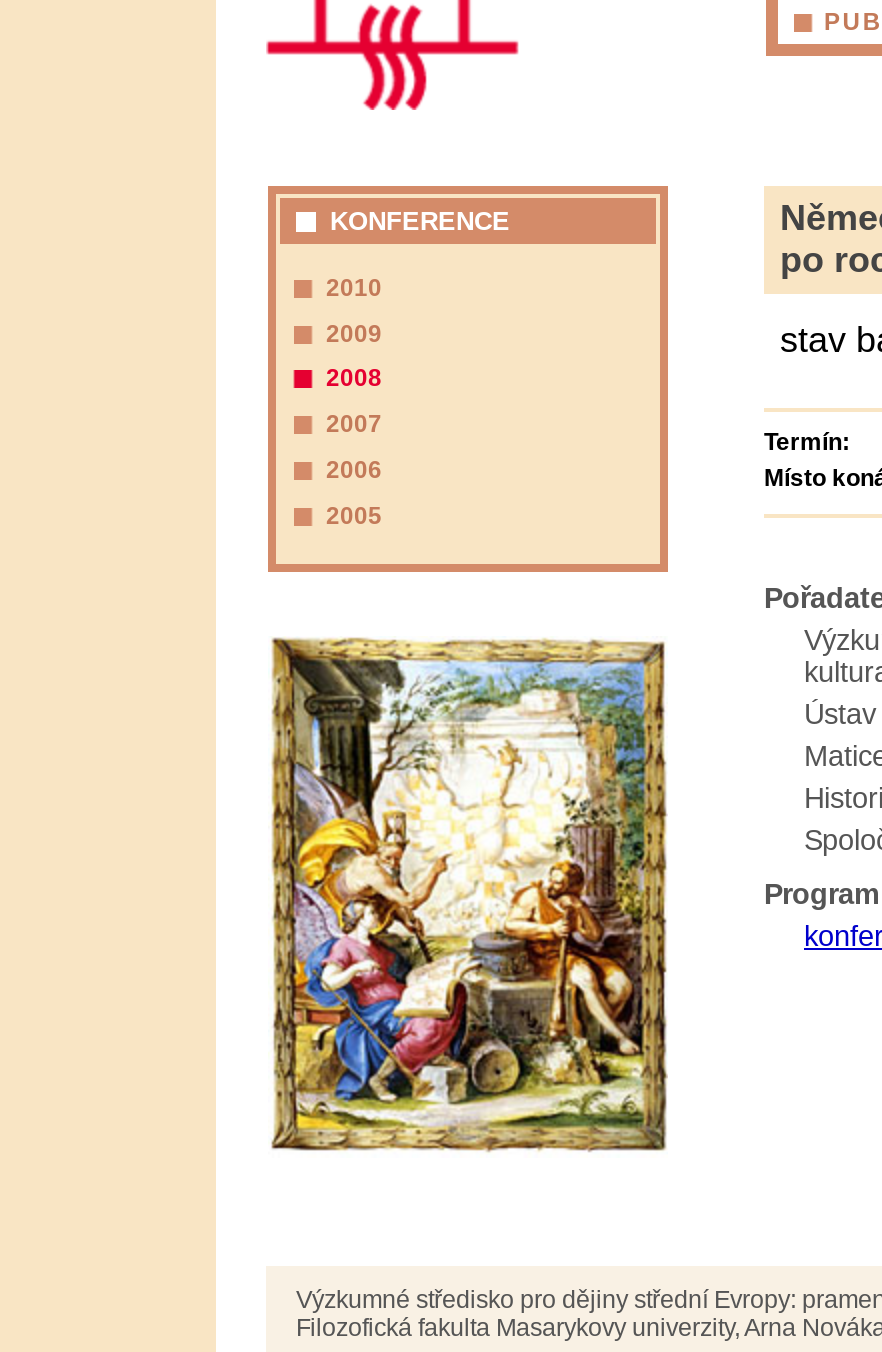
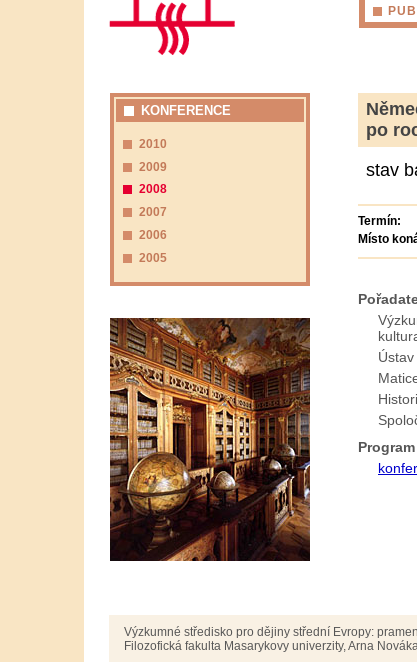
- [image]
+ [image]
